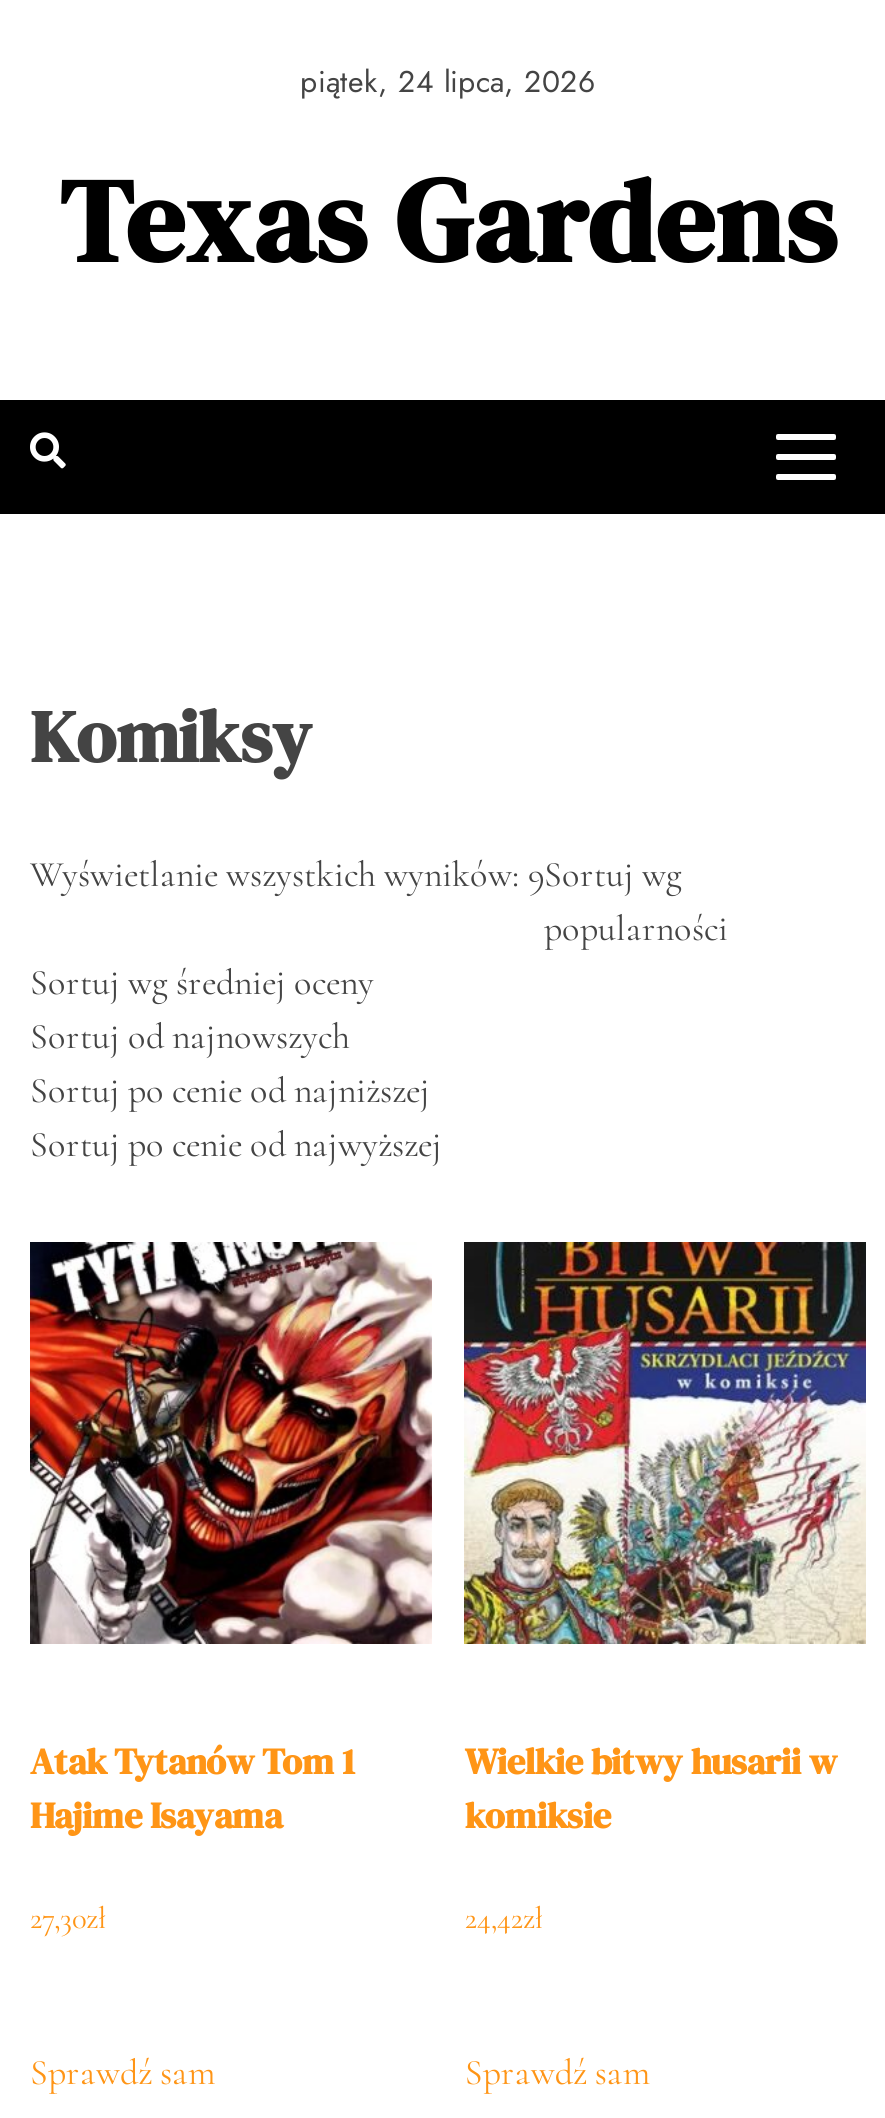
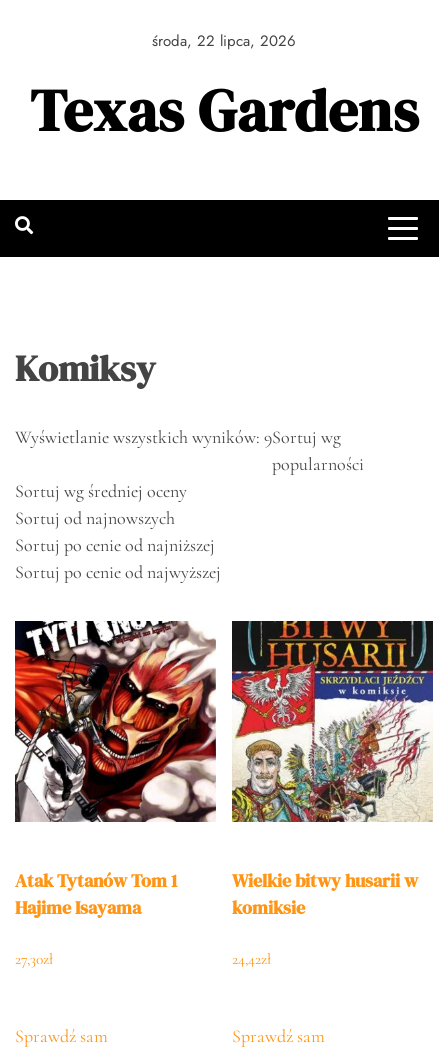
- piątek, 24 lipca, 2026
+ środa, 22 lipca, 2026
